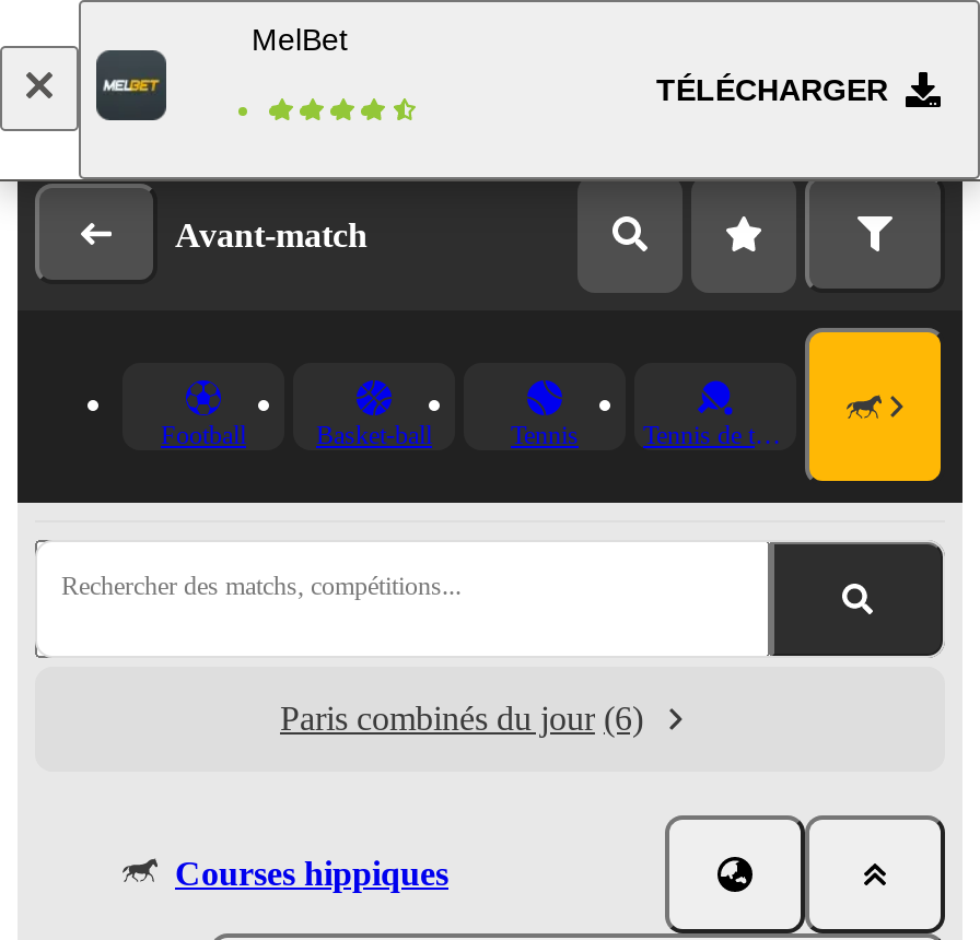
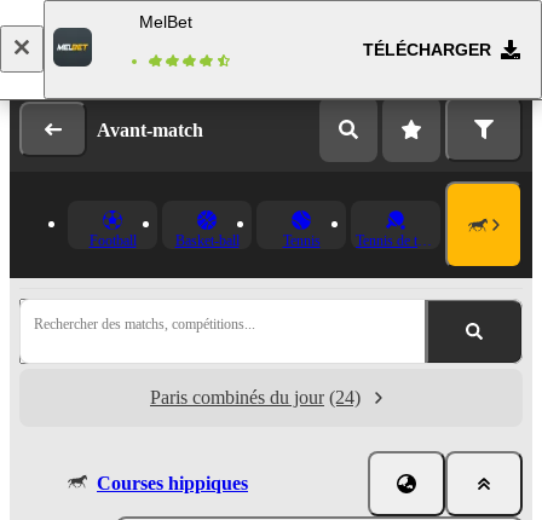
- Paris combinés du jour (6)
+ Paris combinés du jour (24)
